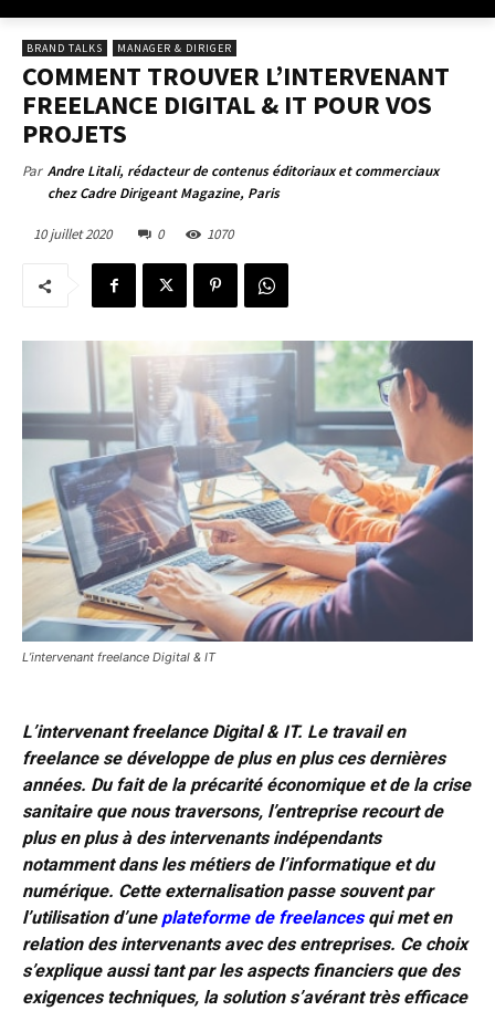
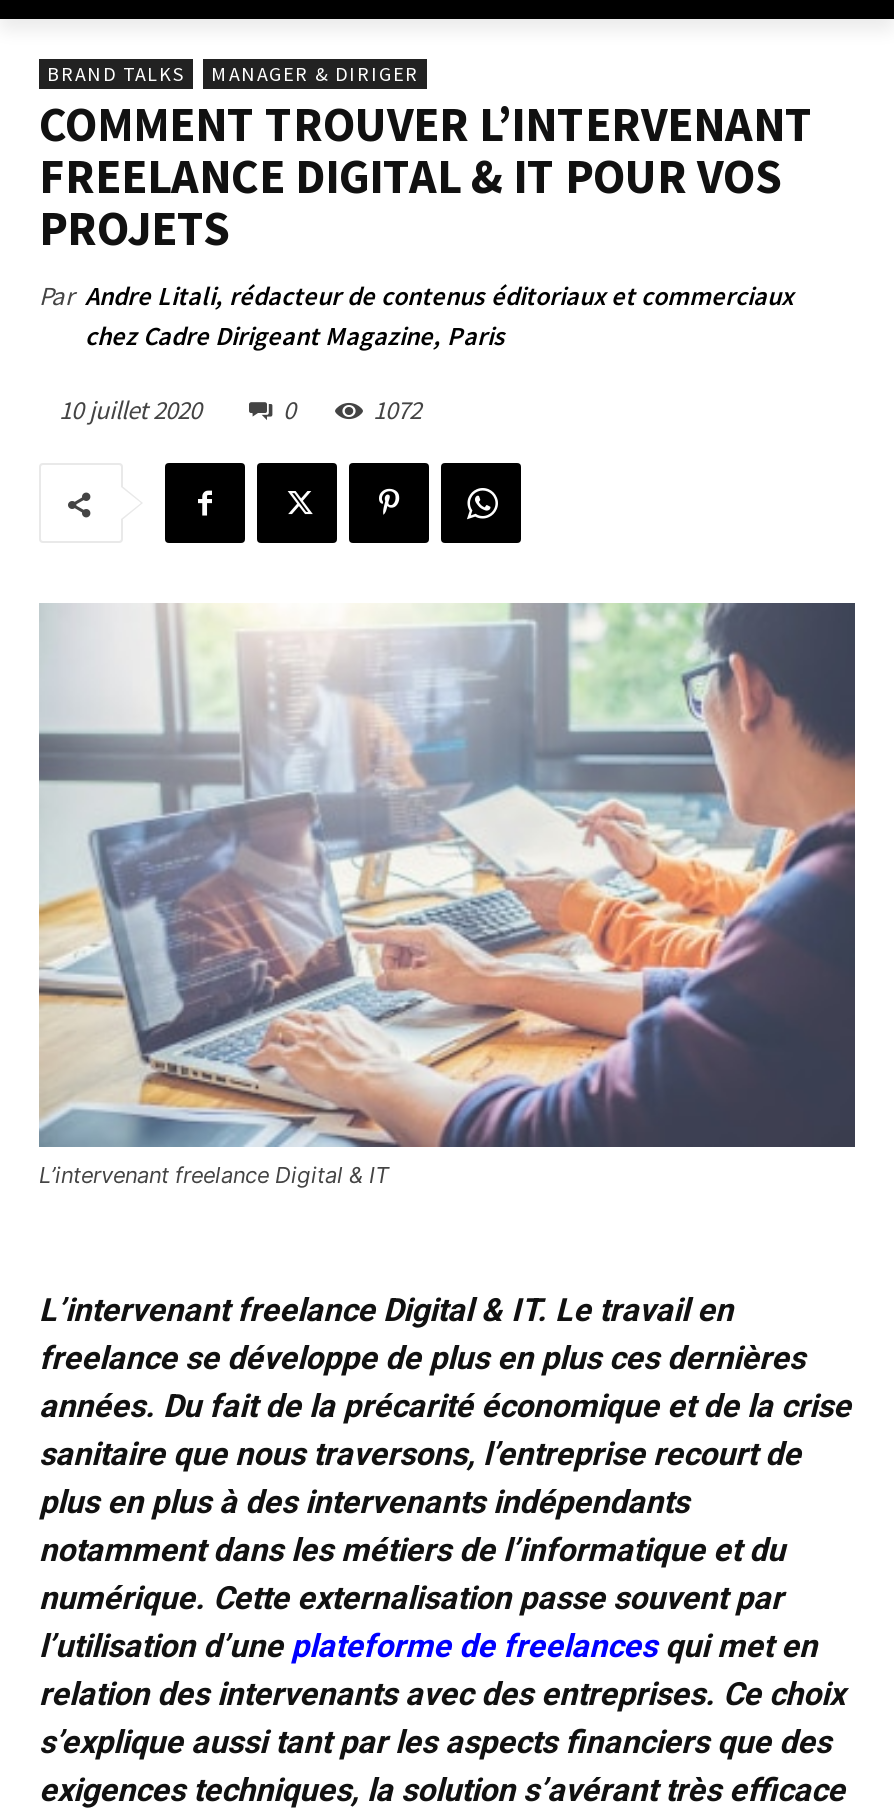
- 1070
+ 1072
